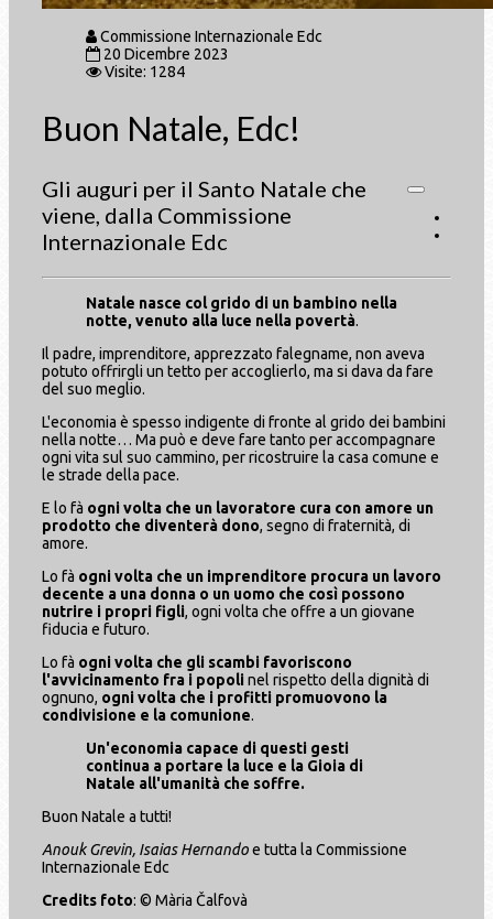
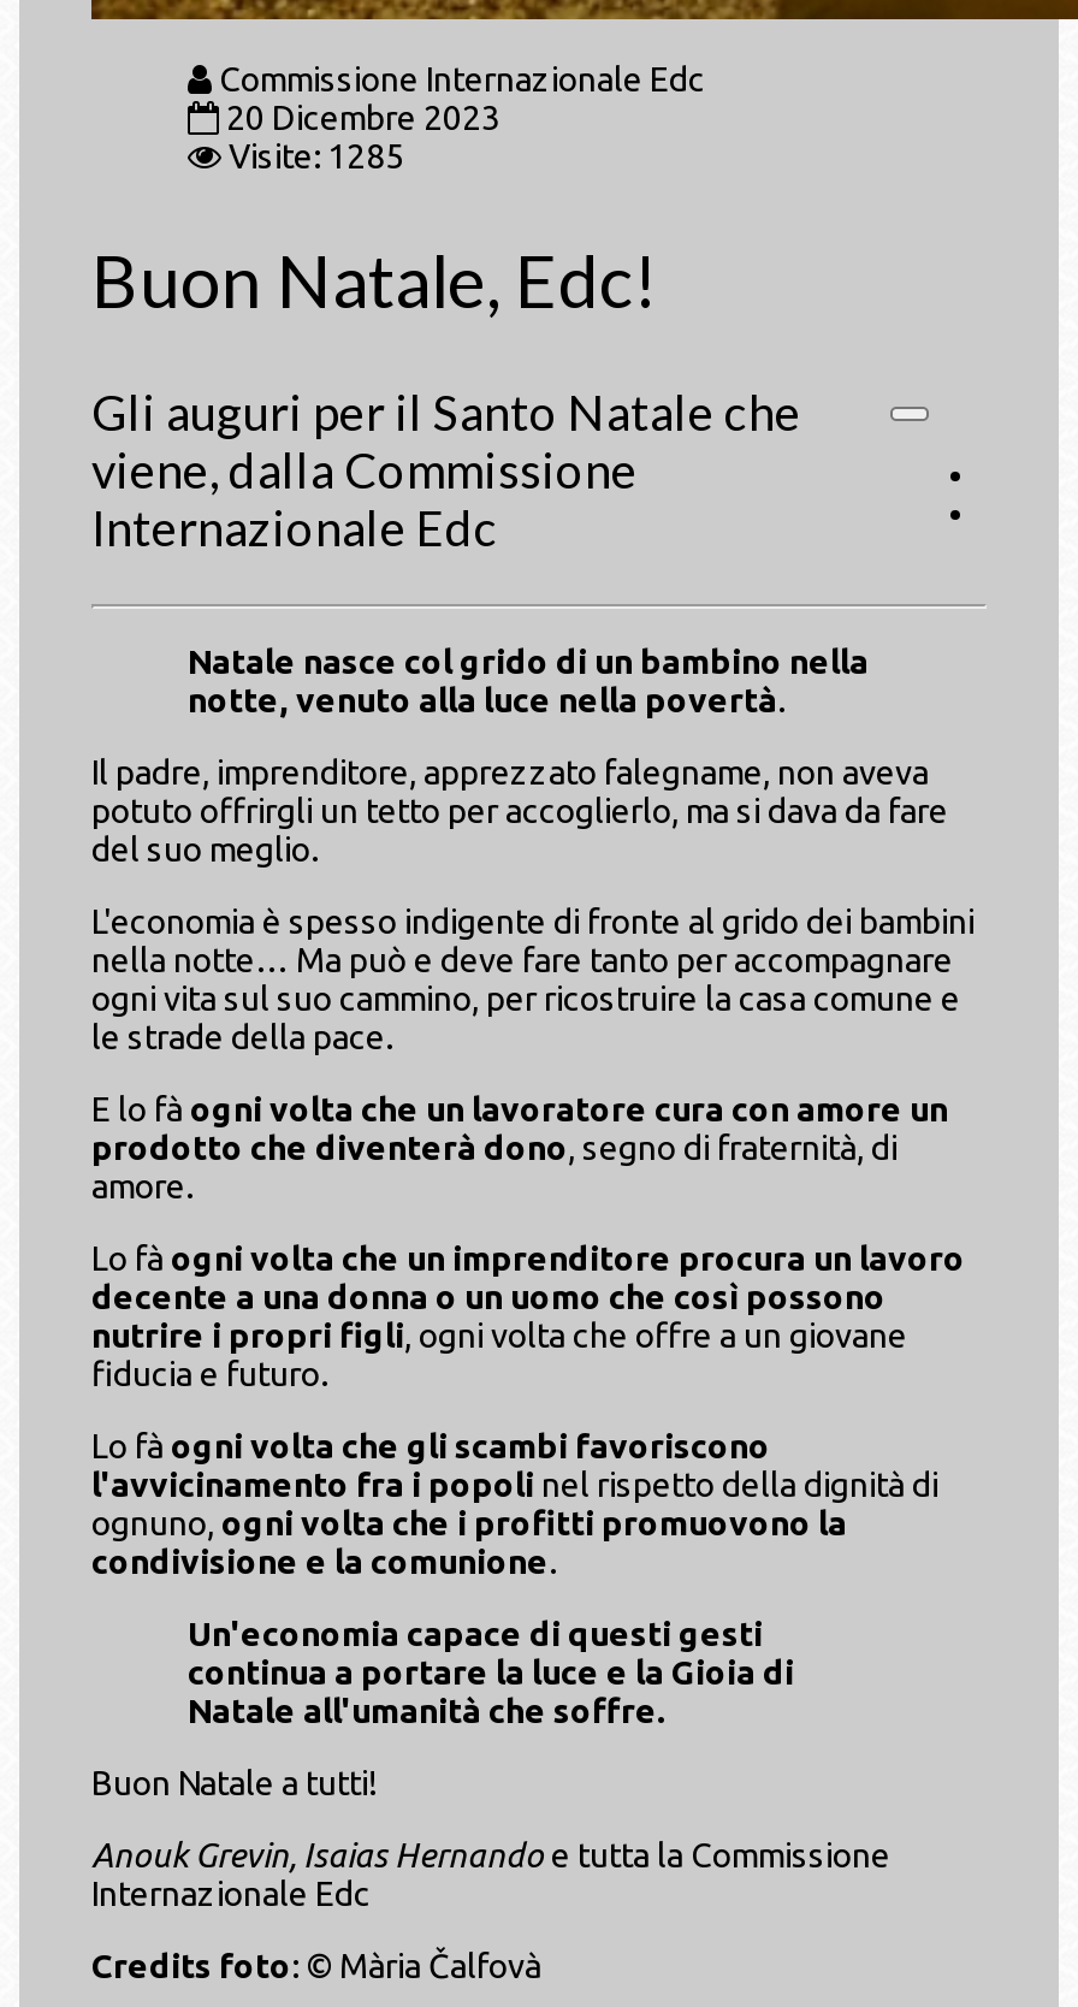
- Visite: 1284
+ Visite: 1285
